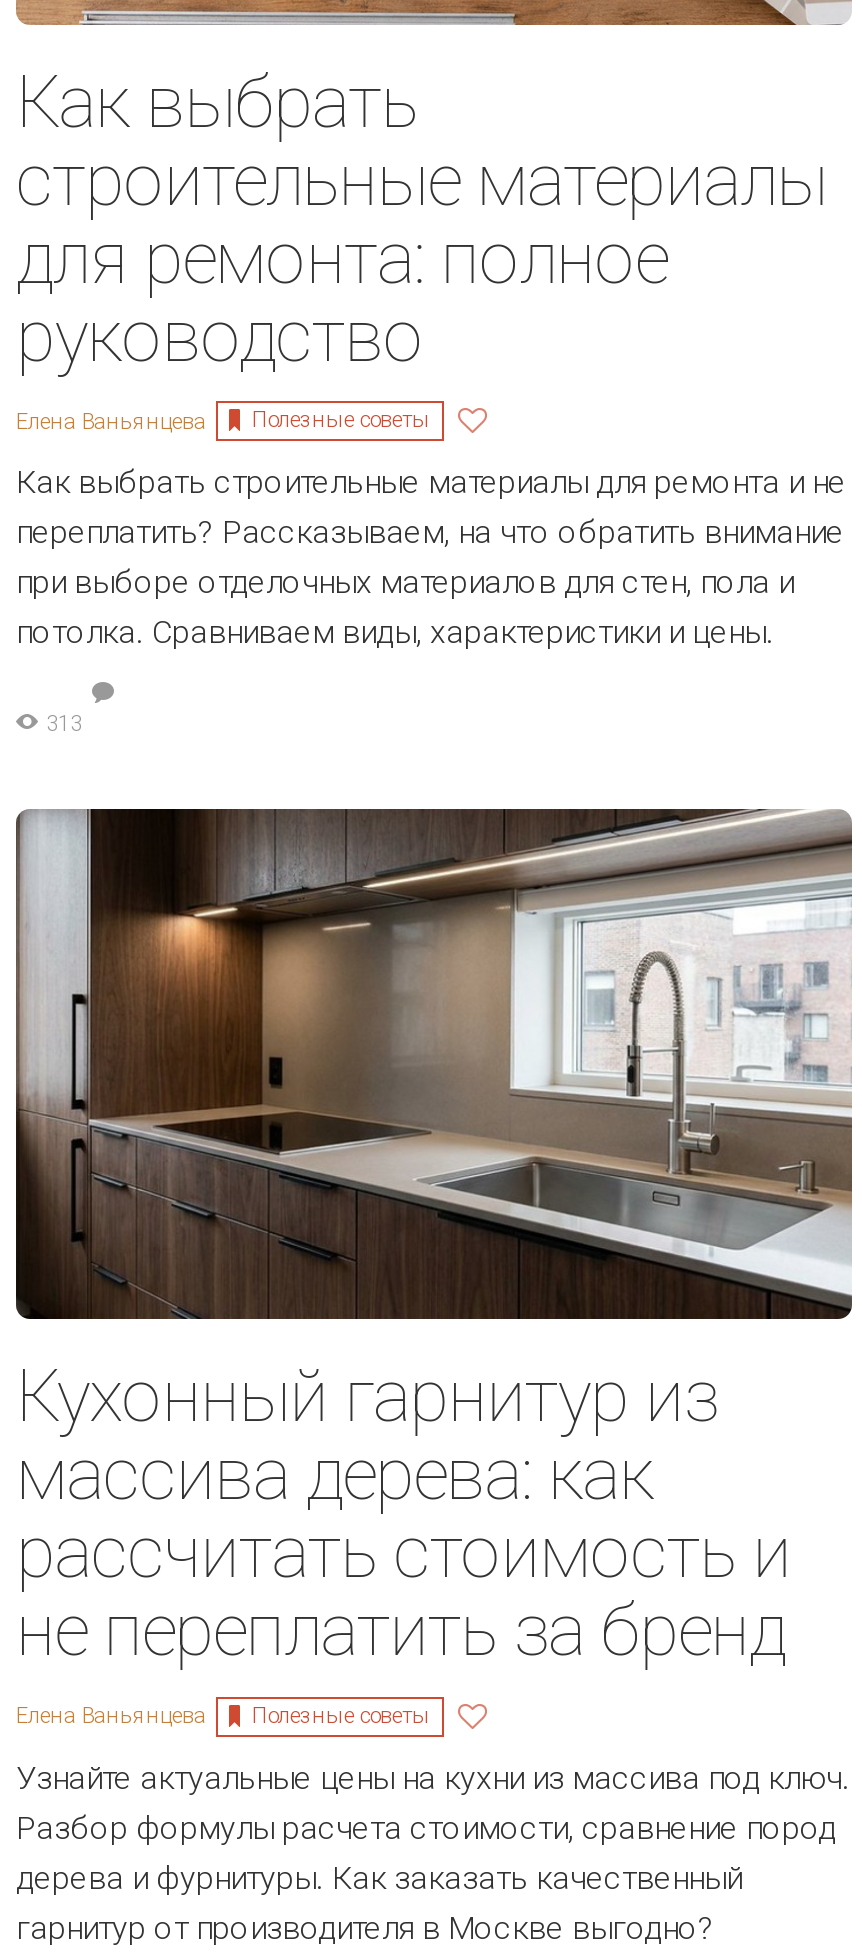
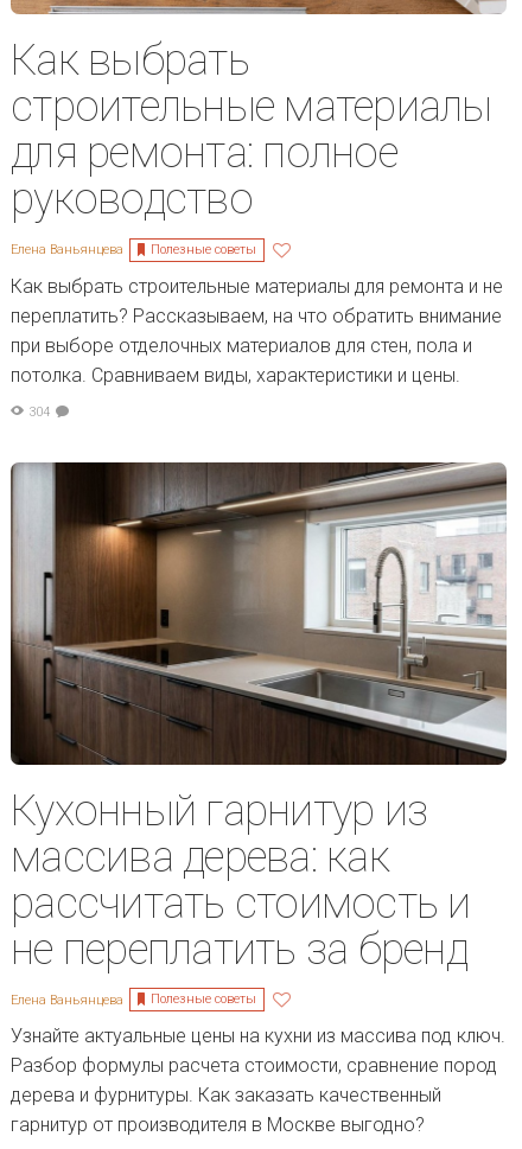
- 313
+ 304
